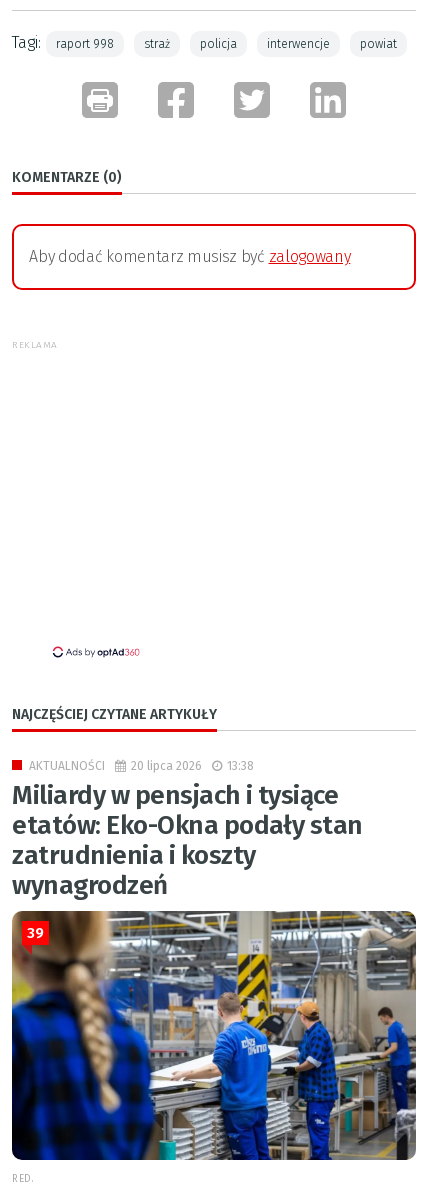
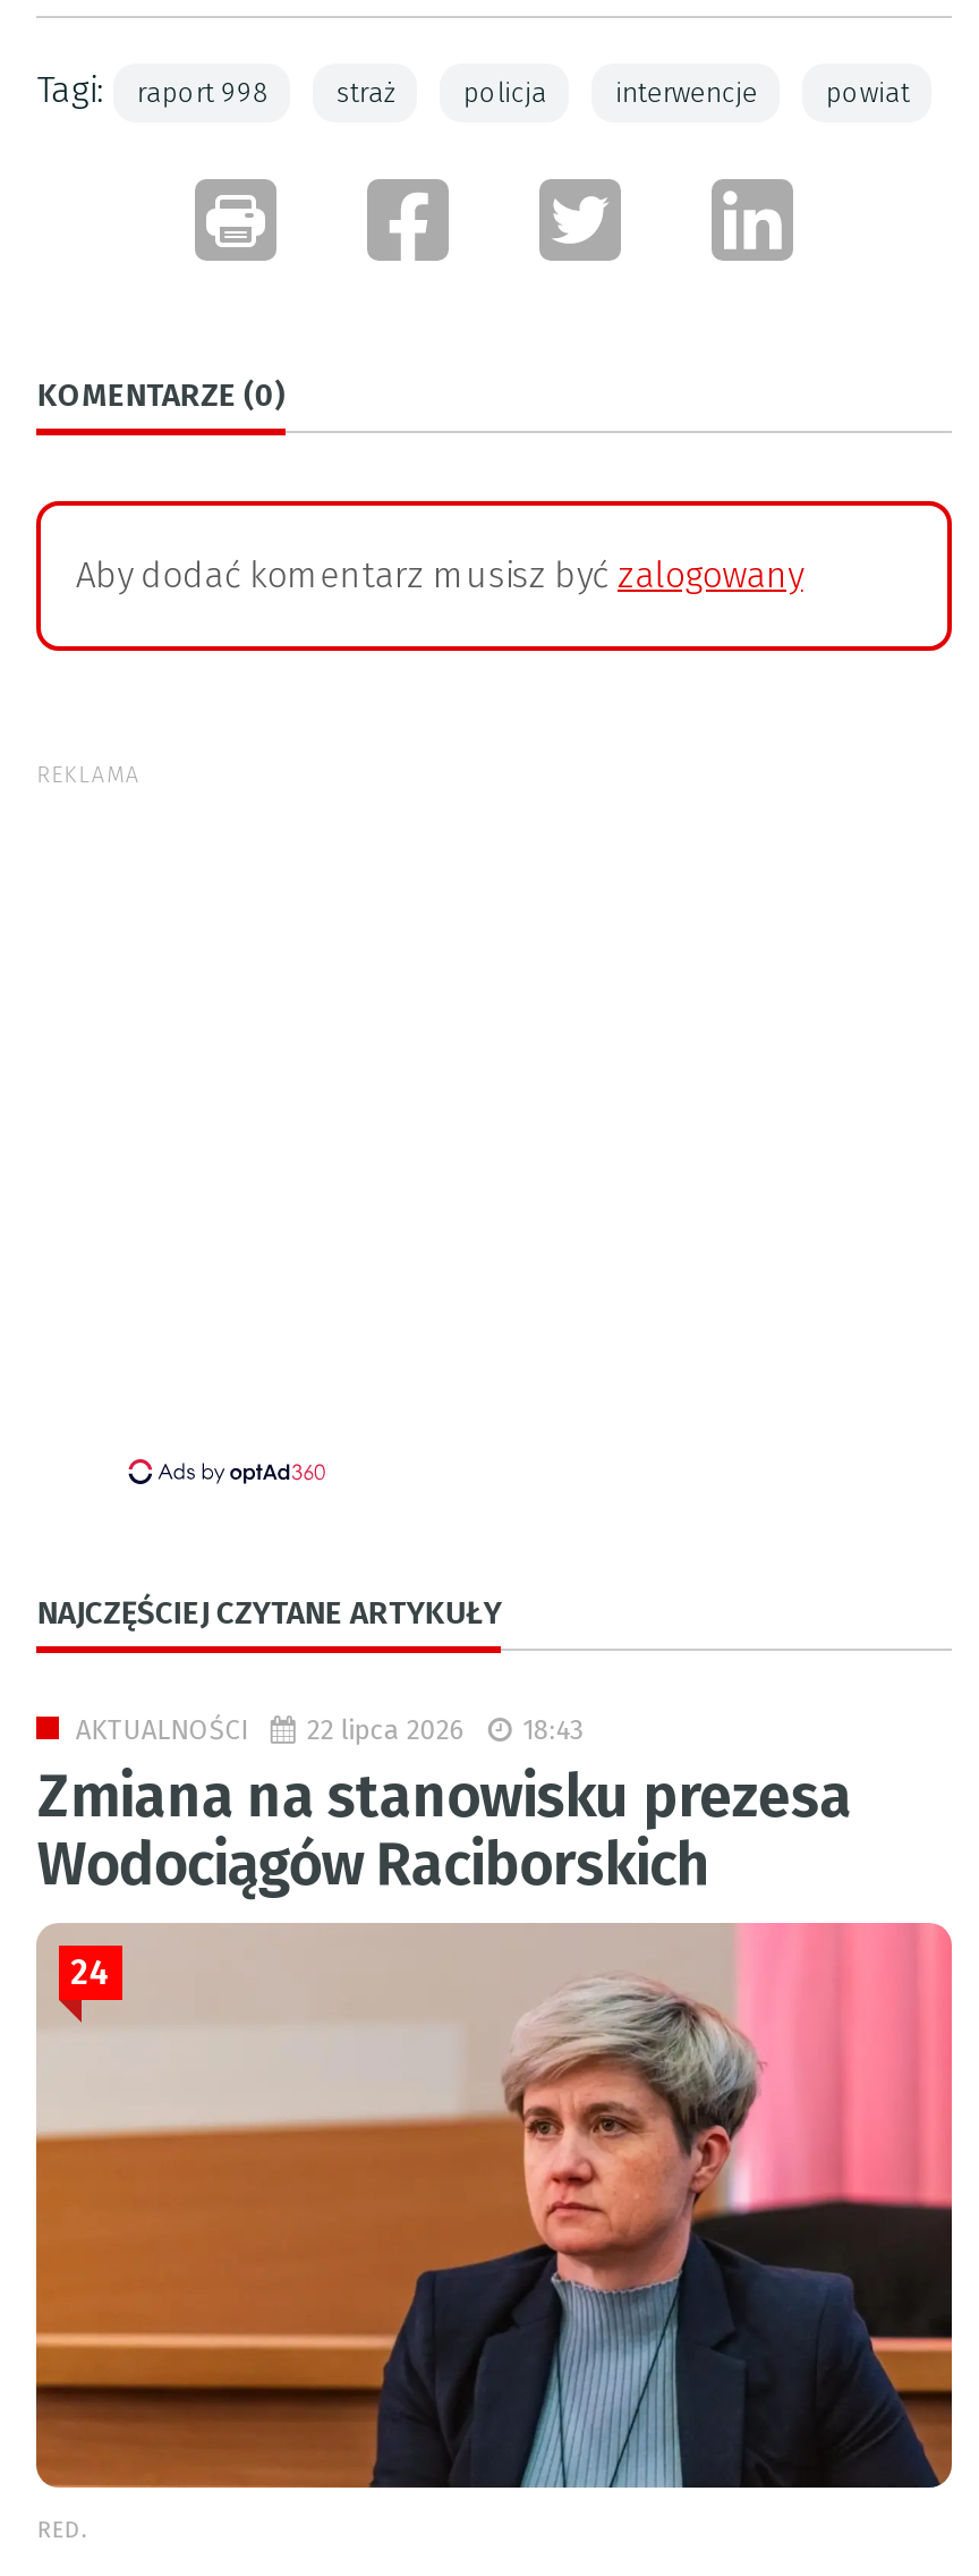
- 20 lipca 2026
- 13:38
- Miliardy w pensjach i tysiące
- etatów: Eko-Okna podały stan
- zatrudnienia i koszty
- wynagrodzeń
+ 22 lipca 2026
+ 18:43
+ Zmiana na stanowisku prezesa
+ Wodociągów Raciborskich

- [image]
- 39
+ [image]
+ 24
